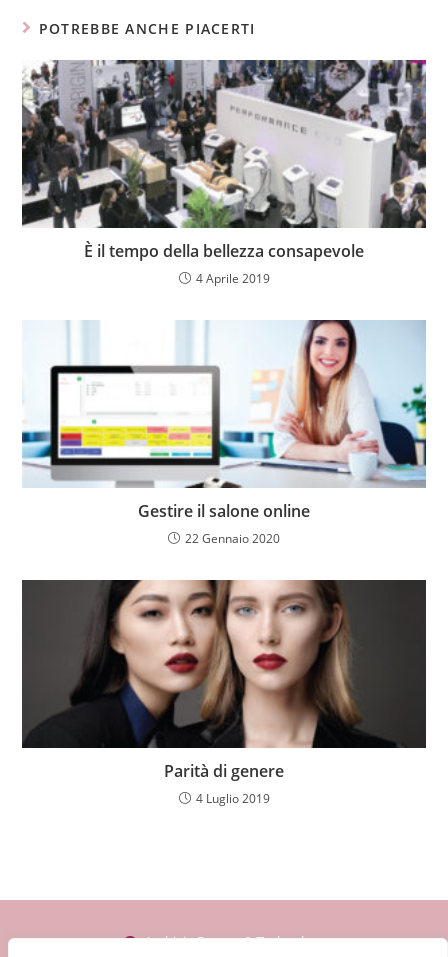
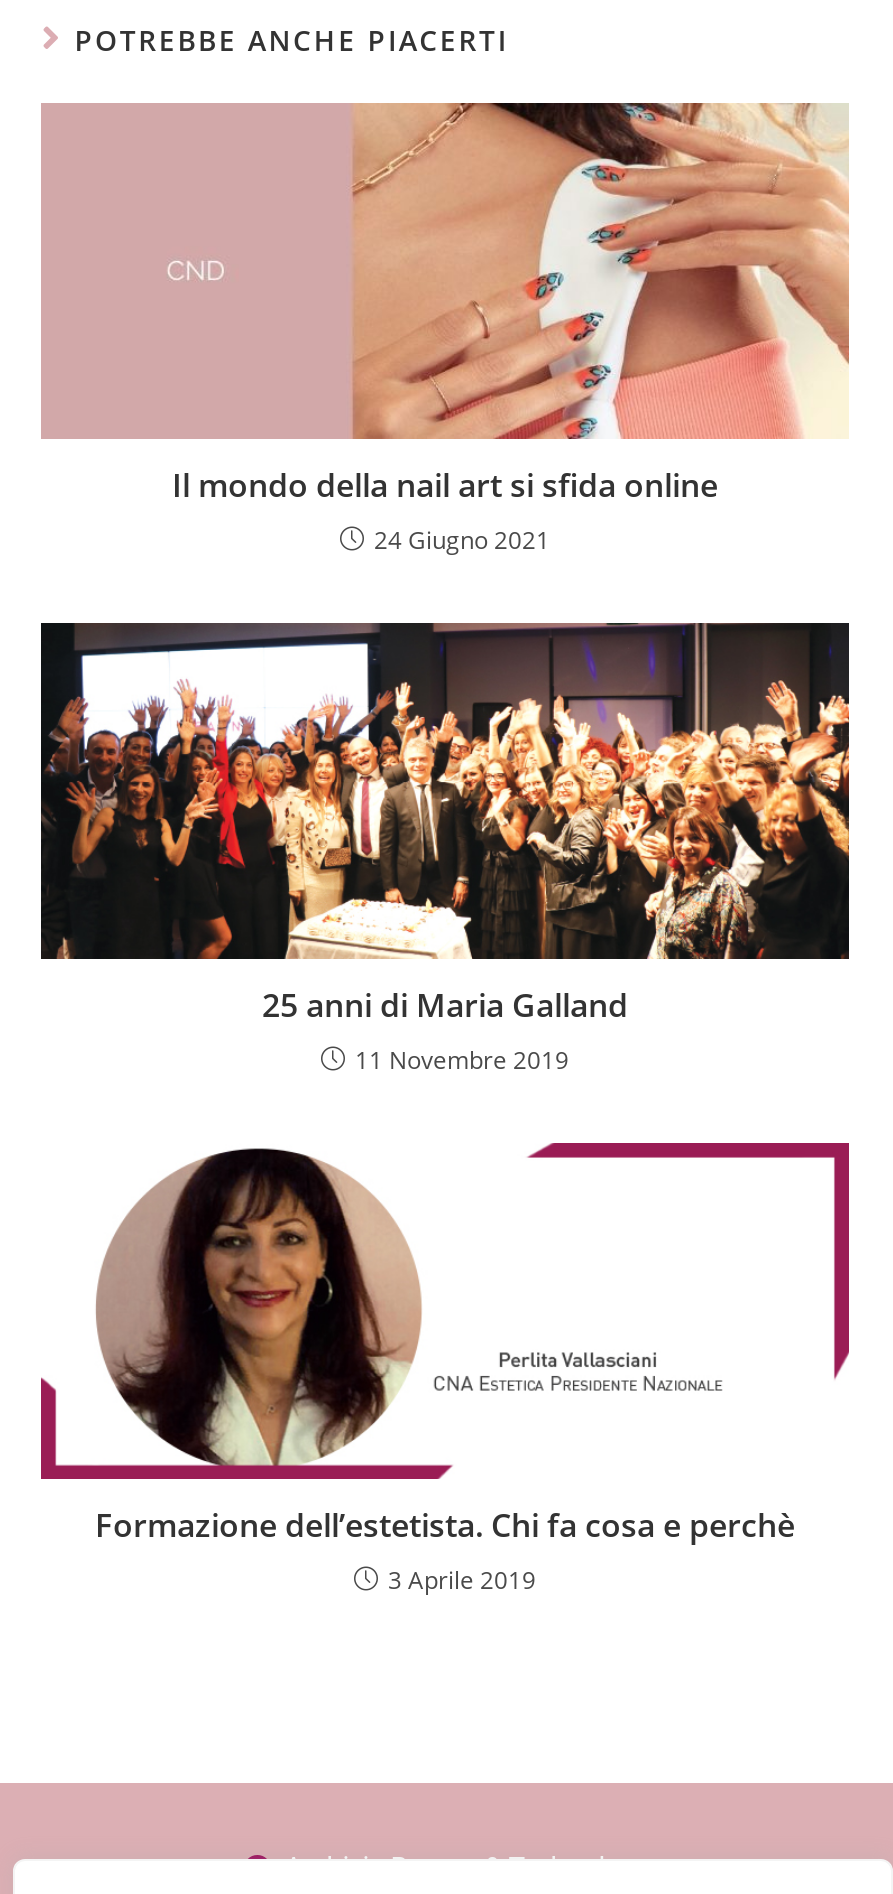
- [image]
- È il tempo della bellezza consapevole
- 4 Aprile 2019
+ [image]
+ Il mondo della nail art si sfida online
+ 24 Giugno 2021

- [image]
- Gestire il salone online
- 22 Gennaio 2020
+ [image]
+ 25 anni di Maria Galland
+ 11 Novembre 2019

- [image]
- Parità di genere
- 4 Luglio 2019
+ [image]
+ Formazione dell’estetista. Chi fa cosa e perchè
+ 3 Aprile 2019
